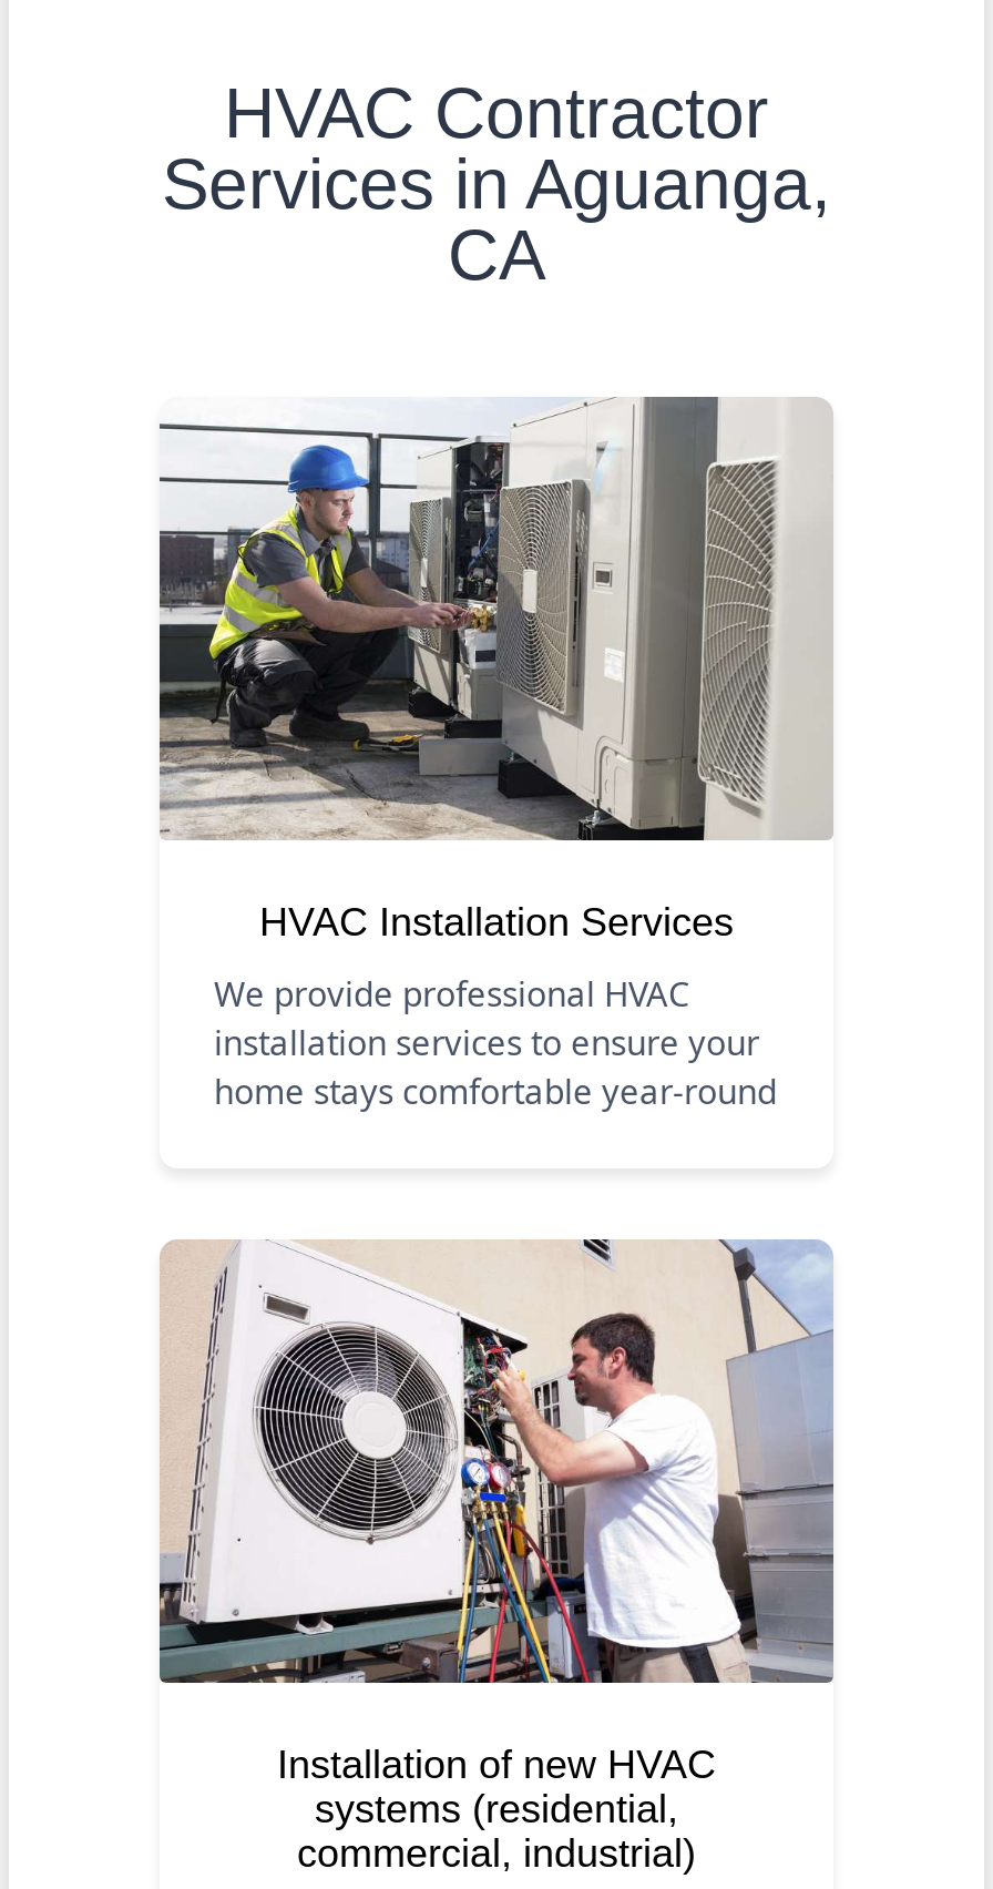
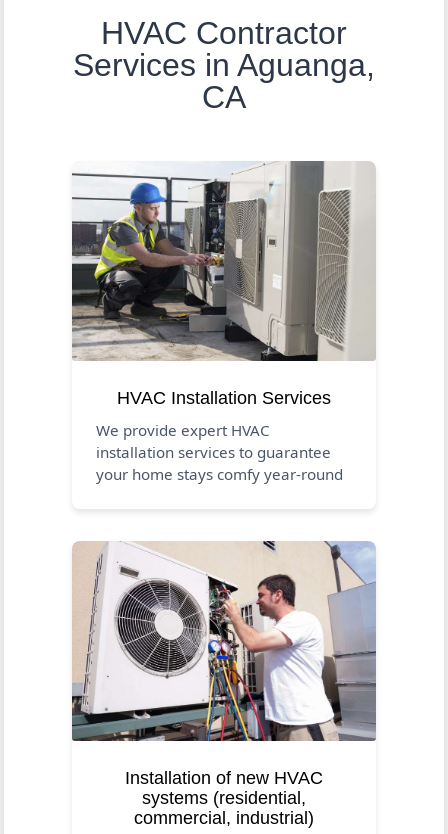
- We provide professional HVAC
- installation services to ensure your
- home stays comfortable year-round
+ We provide expert HVAC
+ installation services to guarantee
+ your home stays comfy year-round
